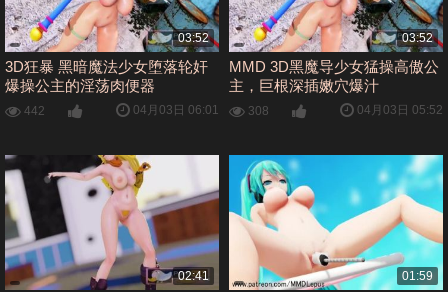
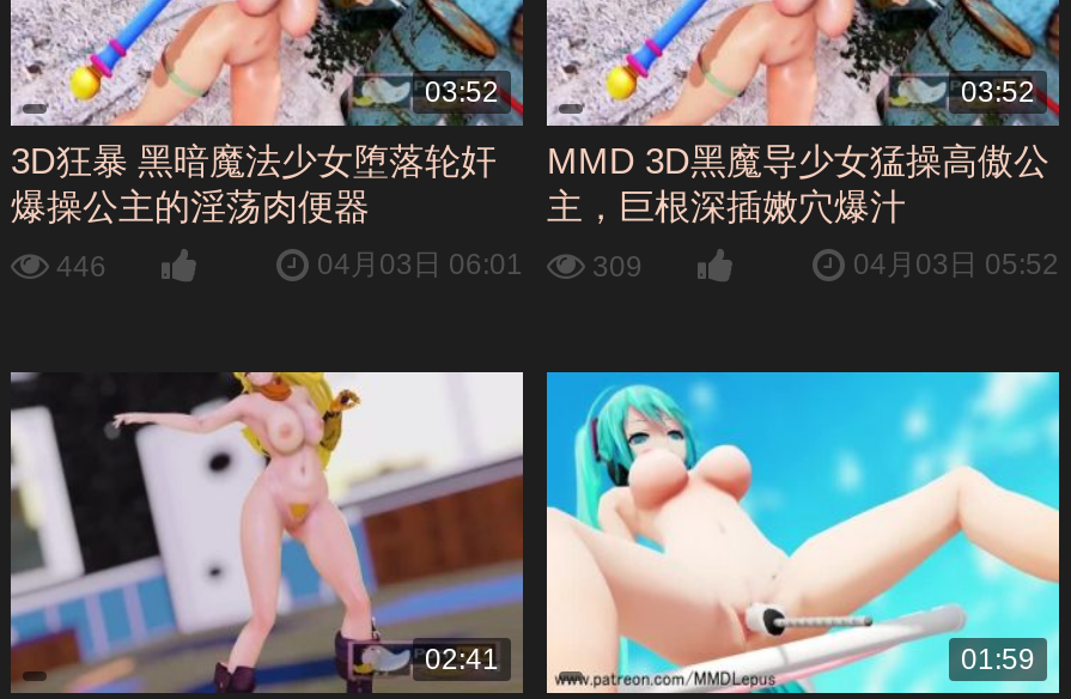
- 442
+ 446

- 04月03日 06:01 308
+ 04月03日 06:01 309
